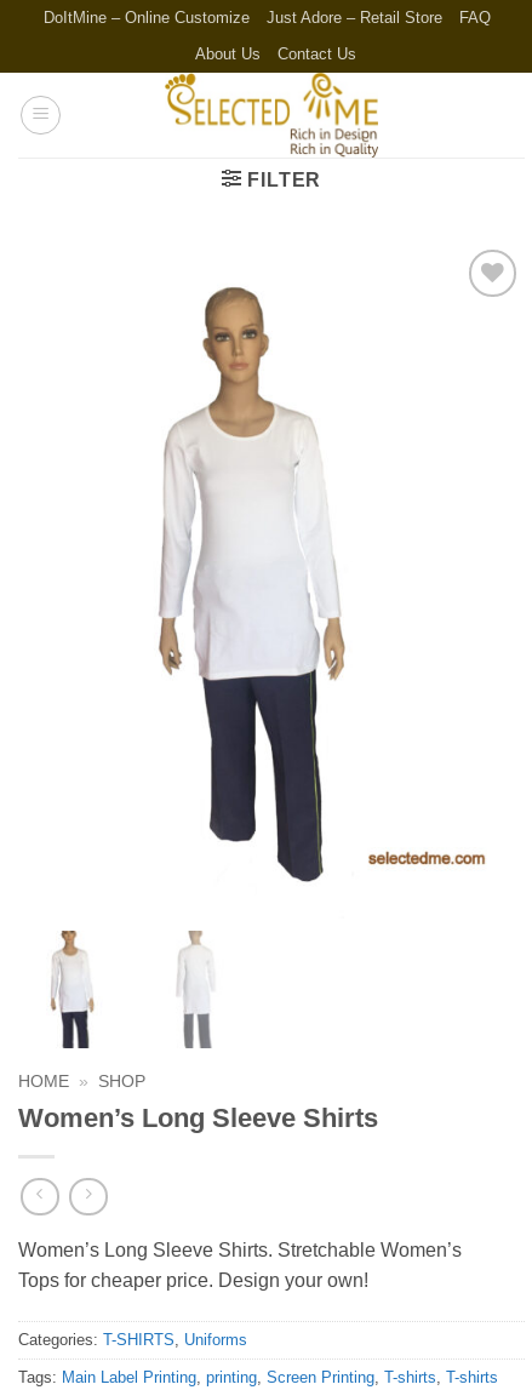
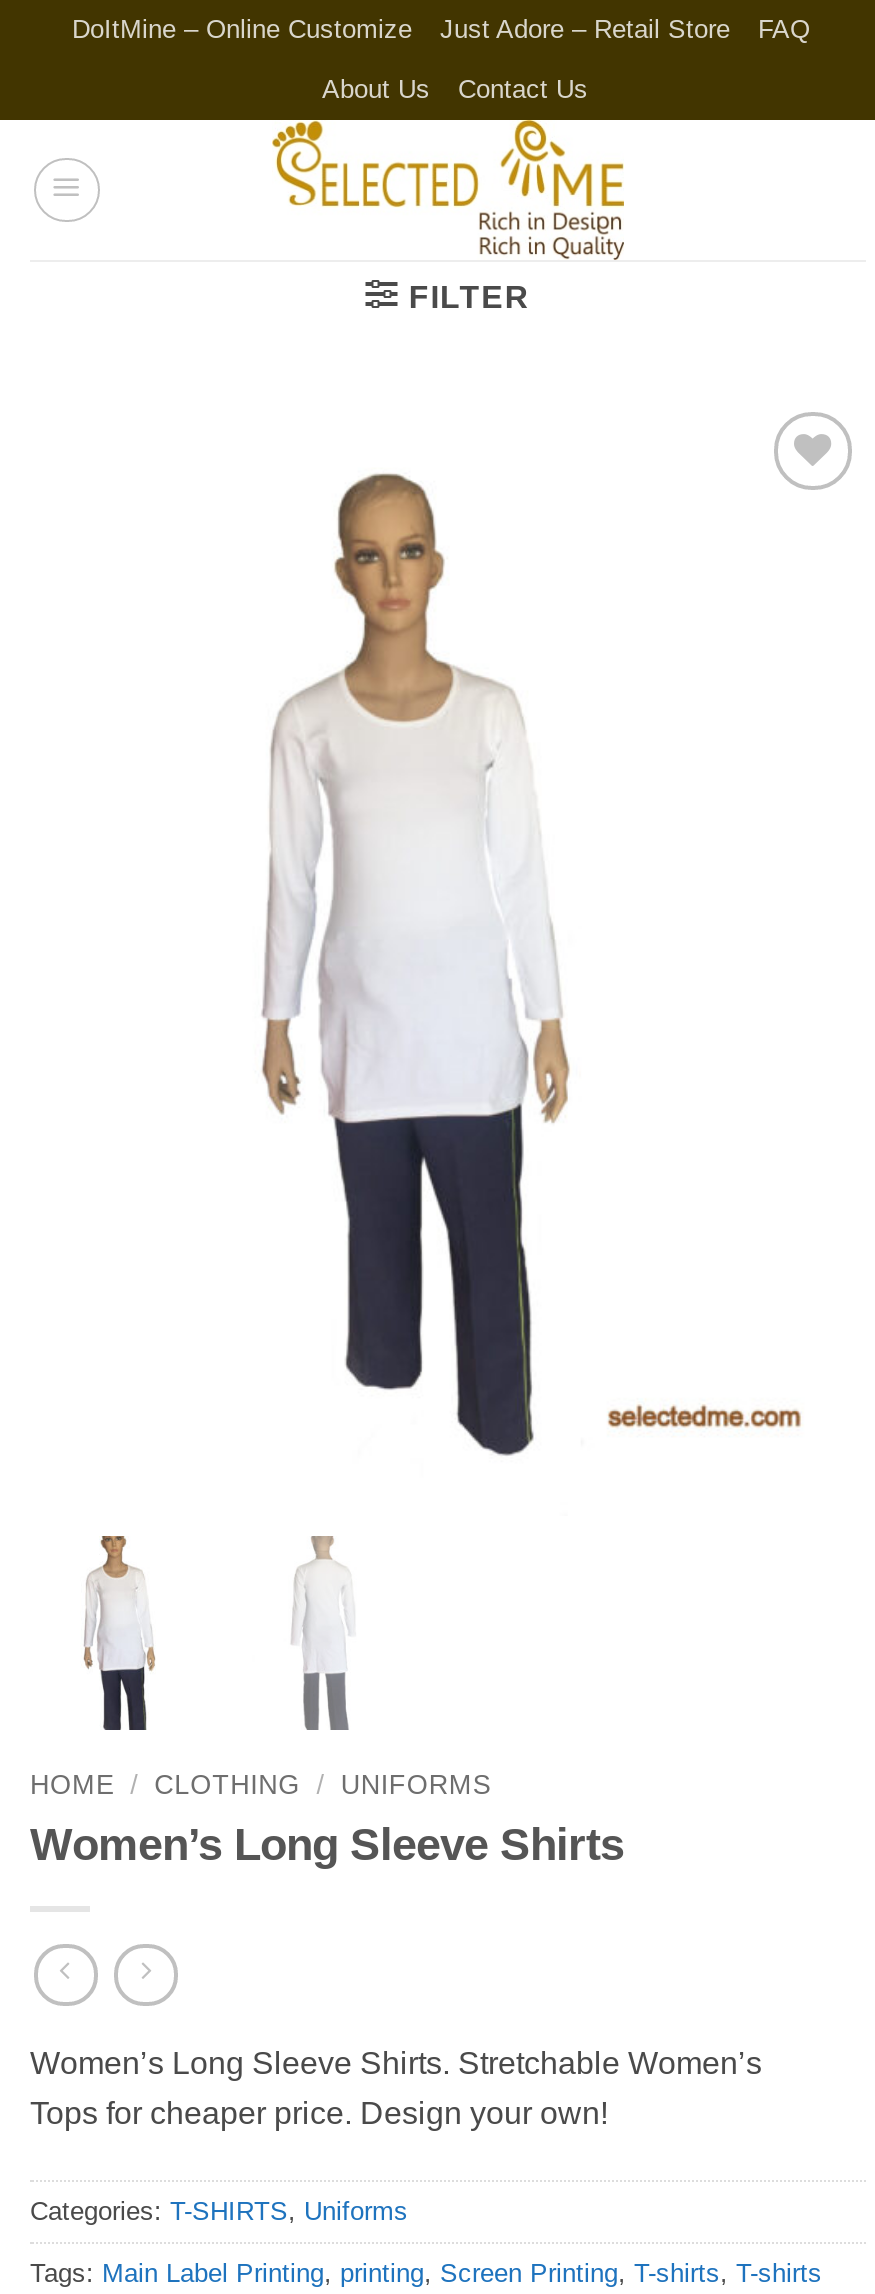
- HOME » SHOP
+ HOME / CLOTHING / UNIFORMS
